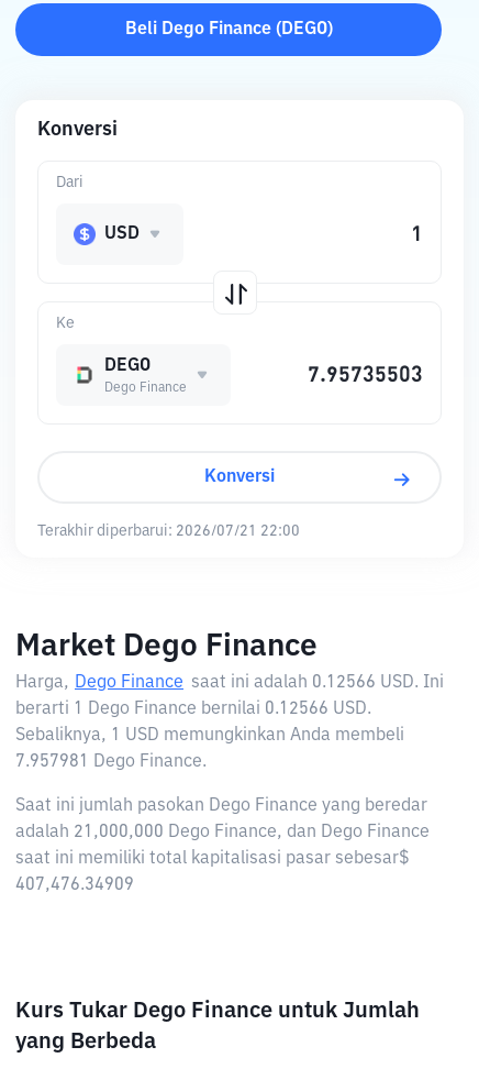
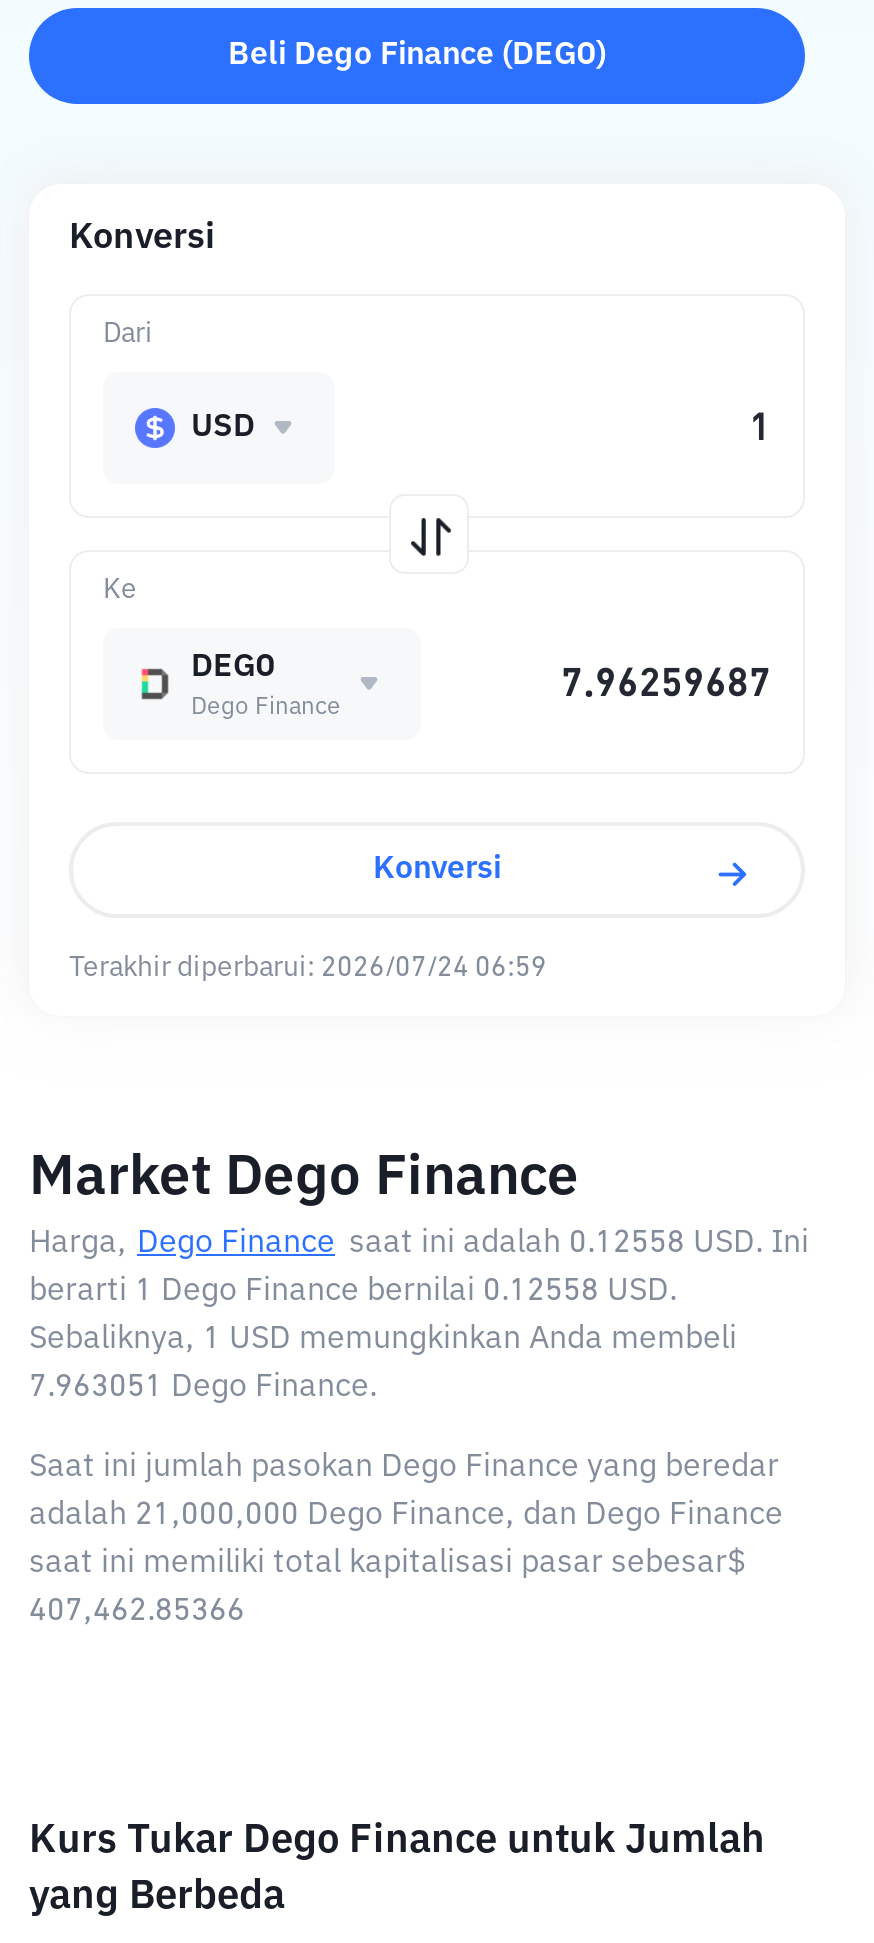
- Terakhir diperbarui: 2026/07/21 22:00
+ Terakhir diperbarui: 2026/07/24 06:59

- Harga, Dego Finance saat ini adalah 0.12566 USD. Ini
+ Harga, Dego Finance saat ini adalah 0.12558 USD. Ini

- berarti 1 Dego Finance bernilai 0.12566 USD.
+ berarti 1 Dego Finance bernilai 0.12558 USD.

- 7.957981 Dego Finance.
+ 7.963051 Dego Finance.

- 407,476.34909
+ 407,462.85366
